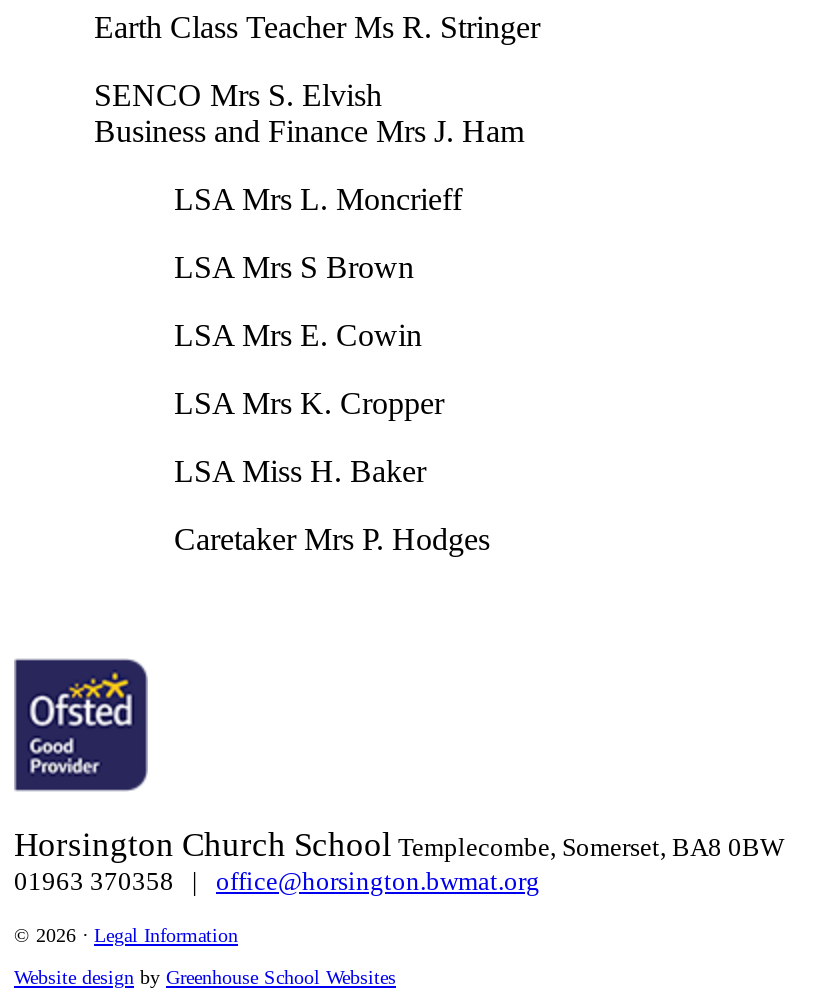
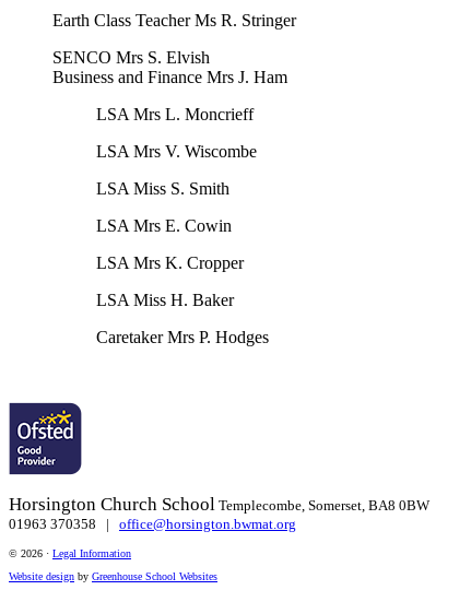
- LSA Mrs S Brown
+ LSA Mrs V. Wiscombe
+ LSA Miss S. Smith
